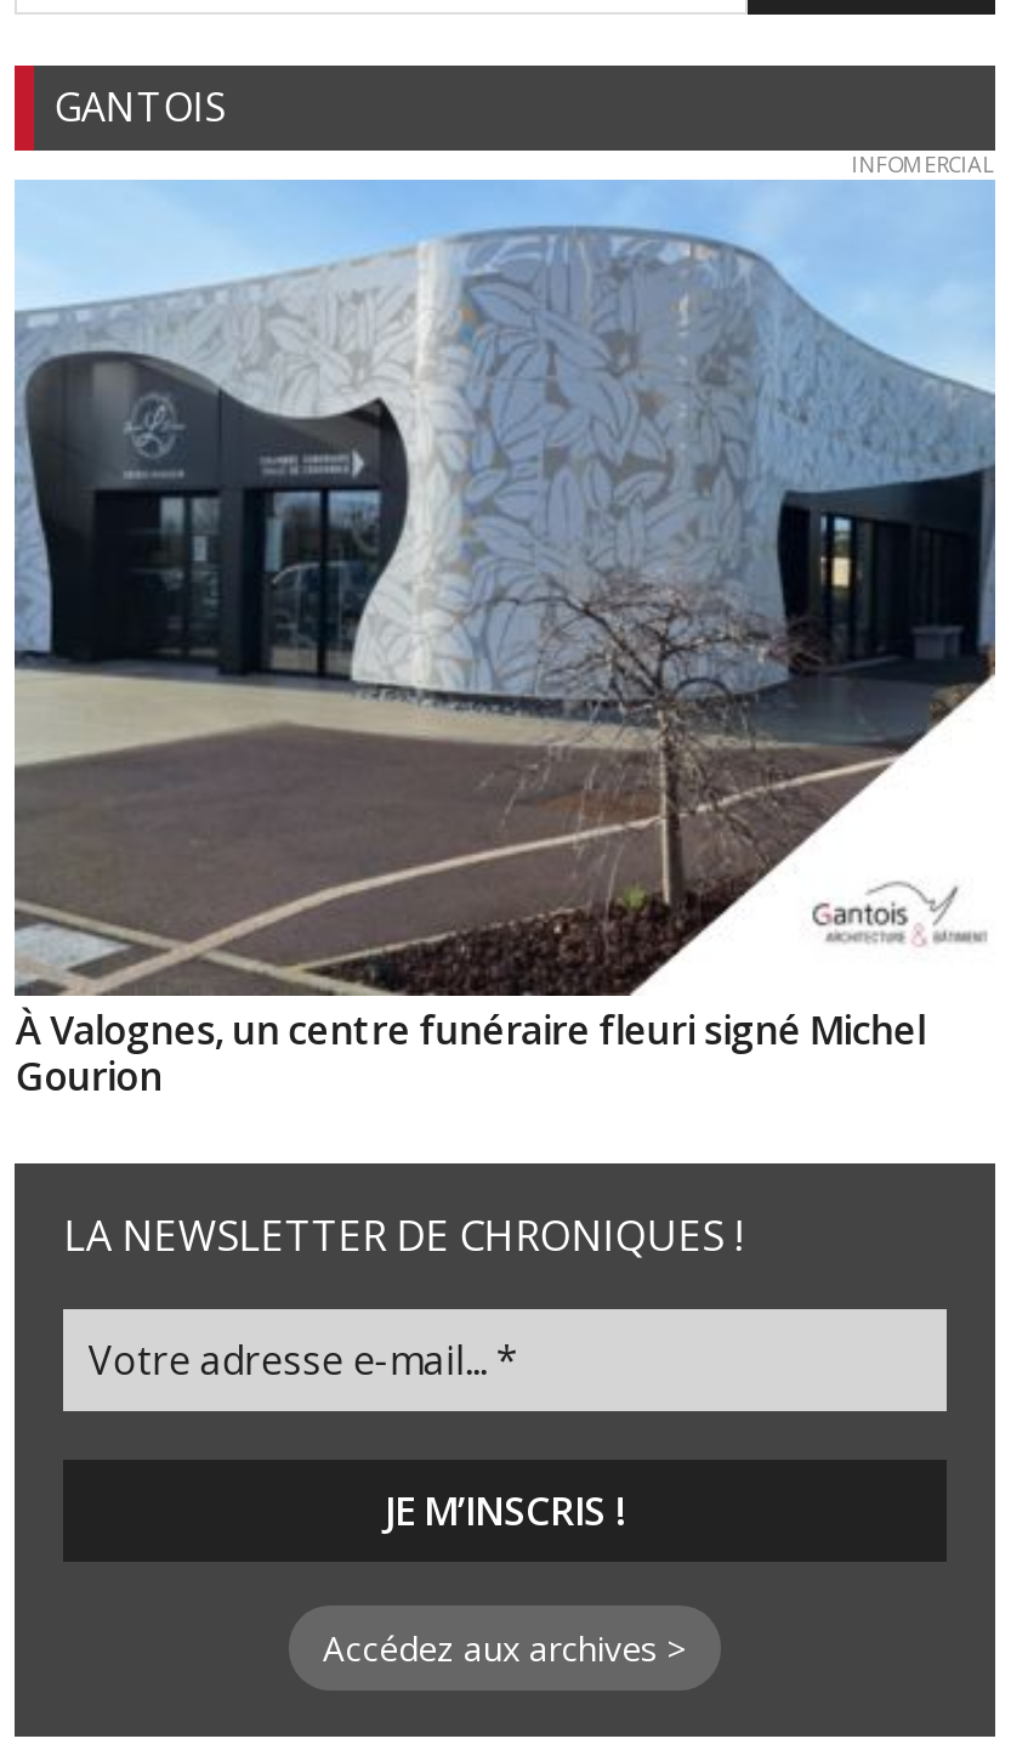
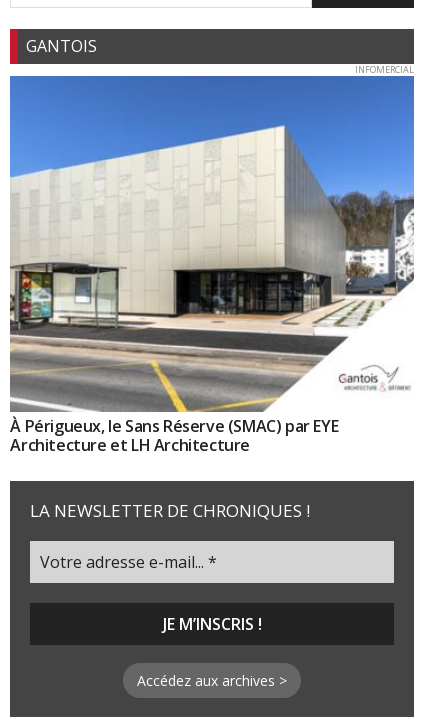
- [image]
- À Valognes, un centre funéraire fleuri signé Michel
- Gourion
+ [image]
+ À Périgueux, le Sans Réserve (SMAC) par EYE
+ Architecture et LH Architecture
